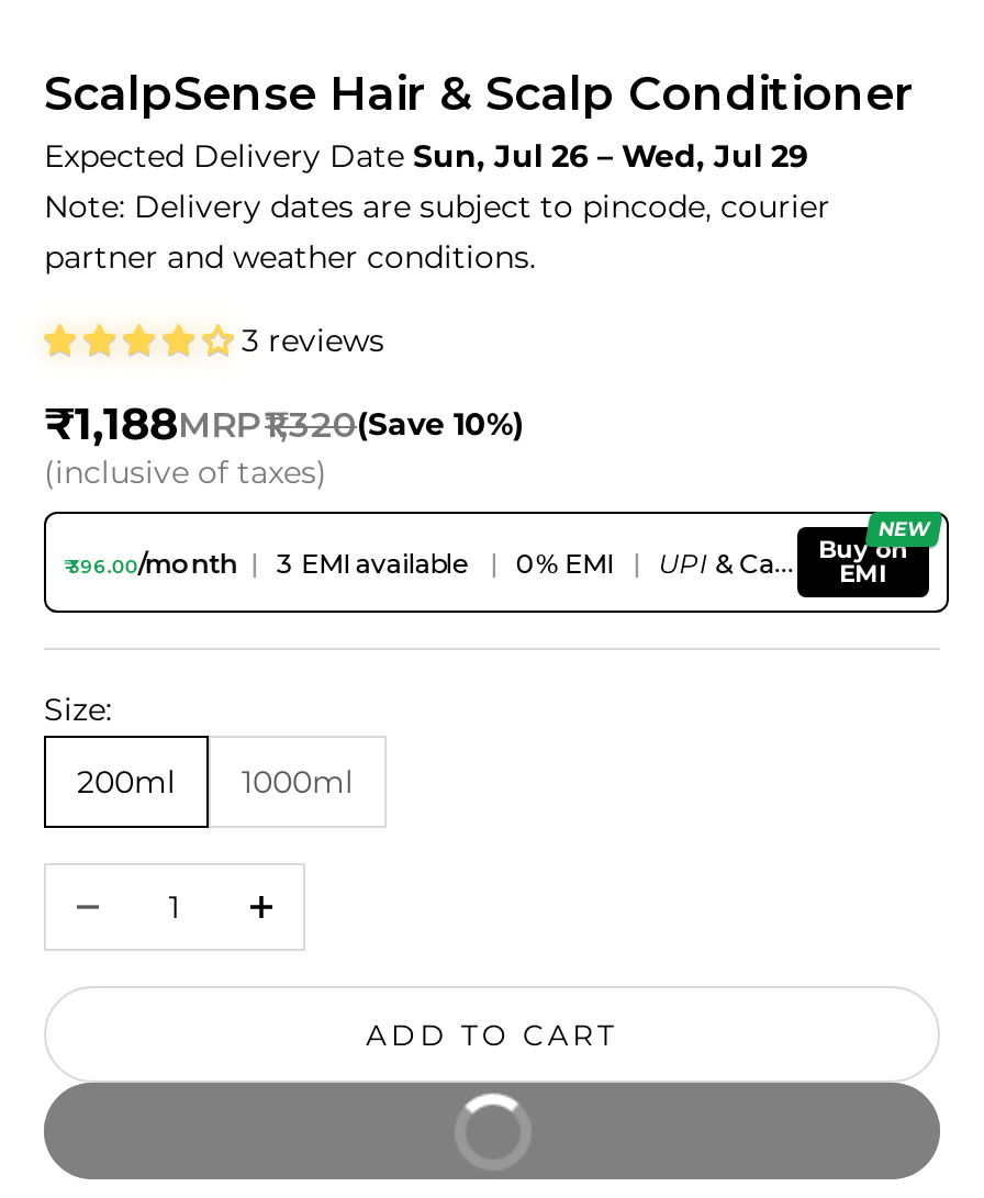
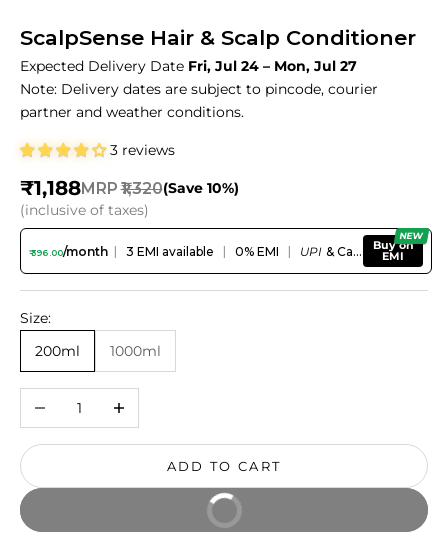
- Expected Delivery Date Sun, Jul 26 – Wed, Jul 29
+ Expected Delivery Date Fri, Jul 24 – Mon, Jul 27
